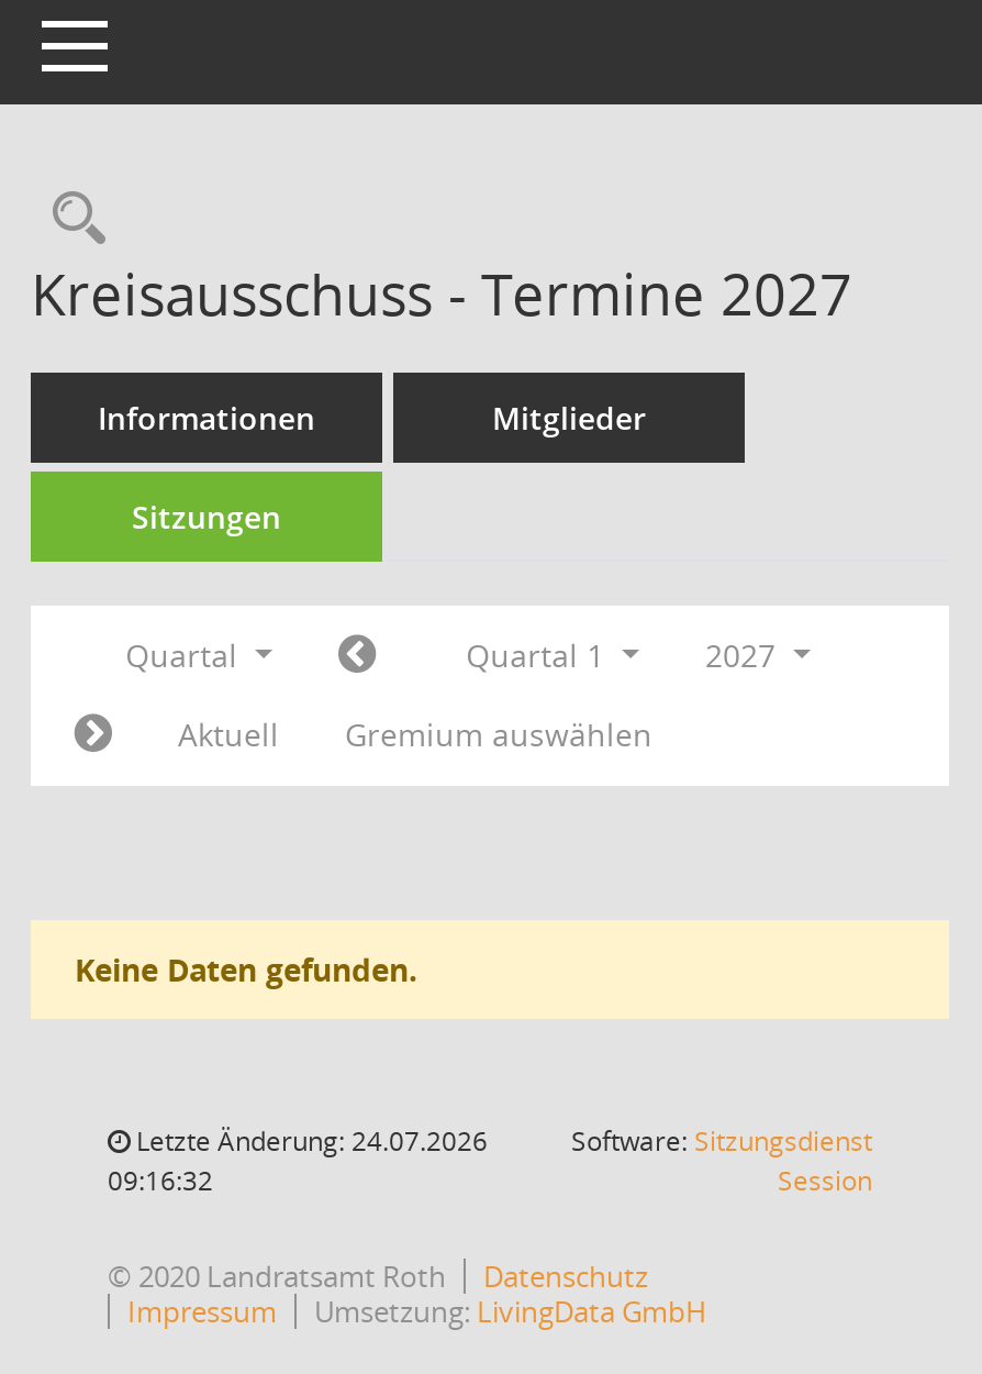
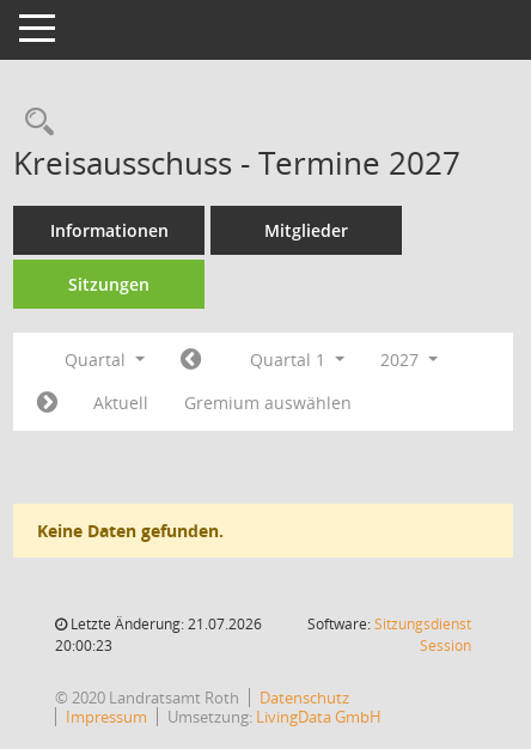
- Letzte Änderung: 24.07.2026
+ Letzte Änderung: 21.07.2026

- 09:16:32
+ 20:00:23
